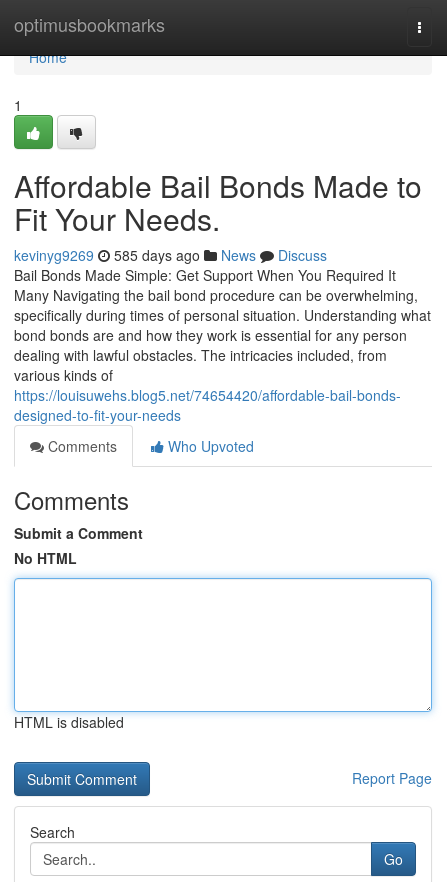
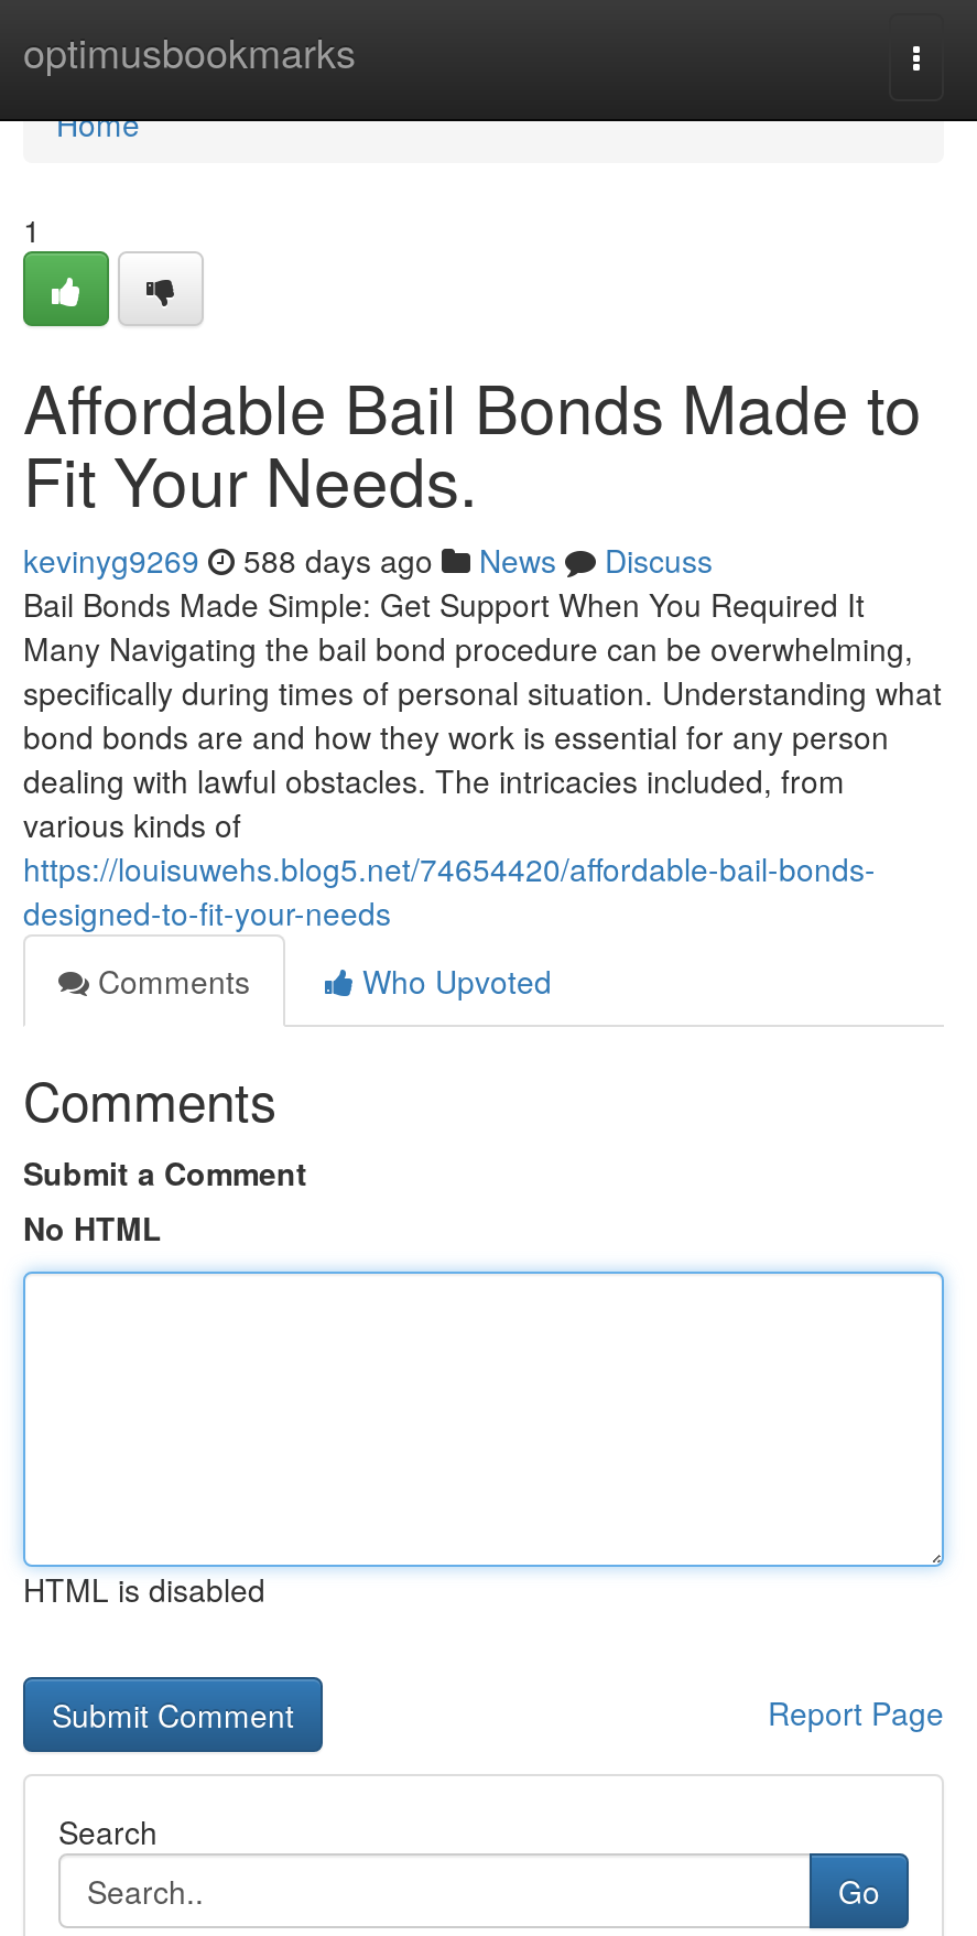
- kevinyg9269 585 days ago News Discuss
+ kevinyg9269 588 days ago News Discuss
